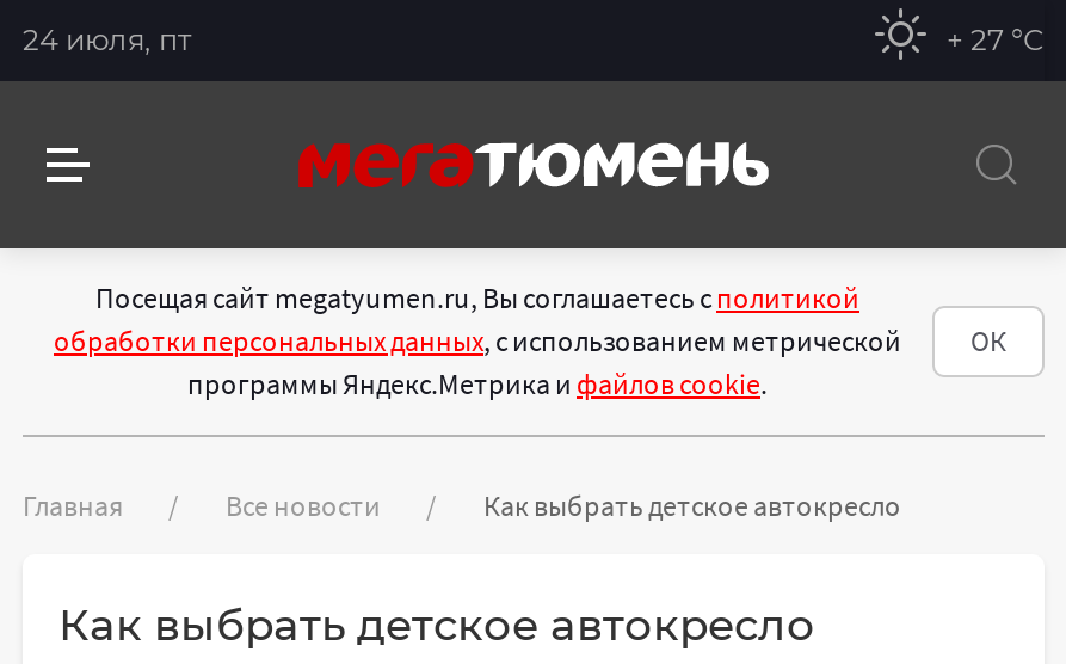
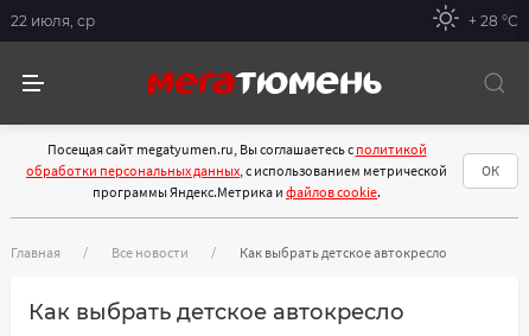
- 24 июля, пт
+ 22 июля, ср

- + 27 °С
+ + 28 °С
